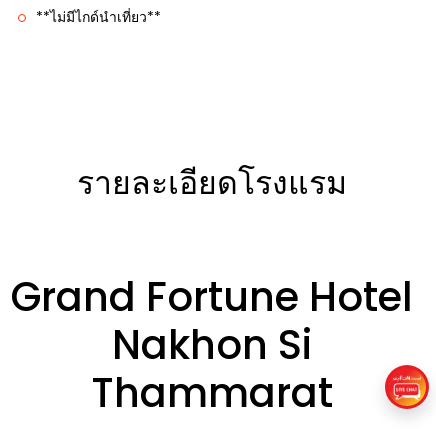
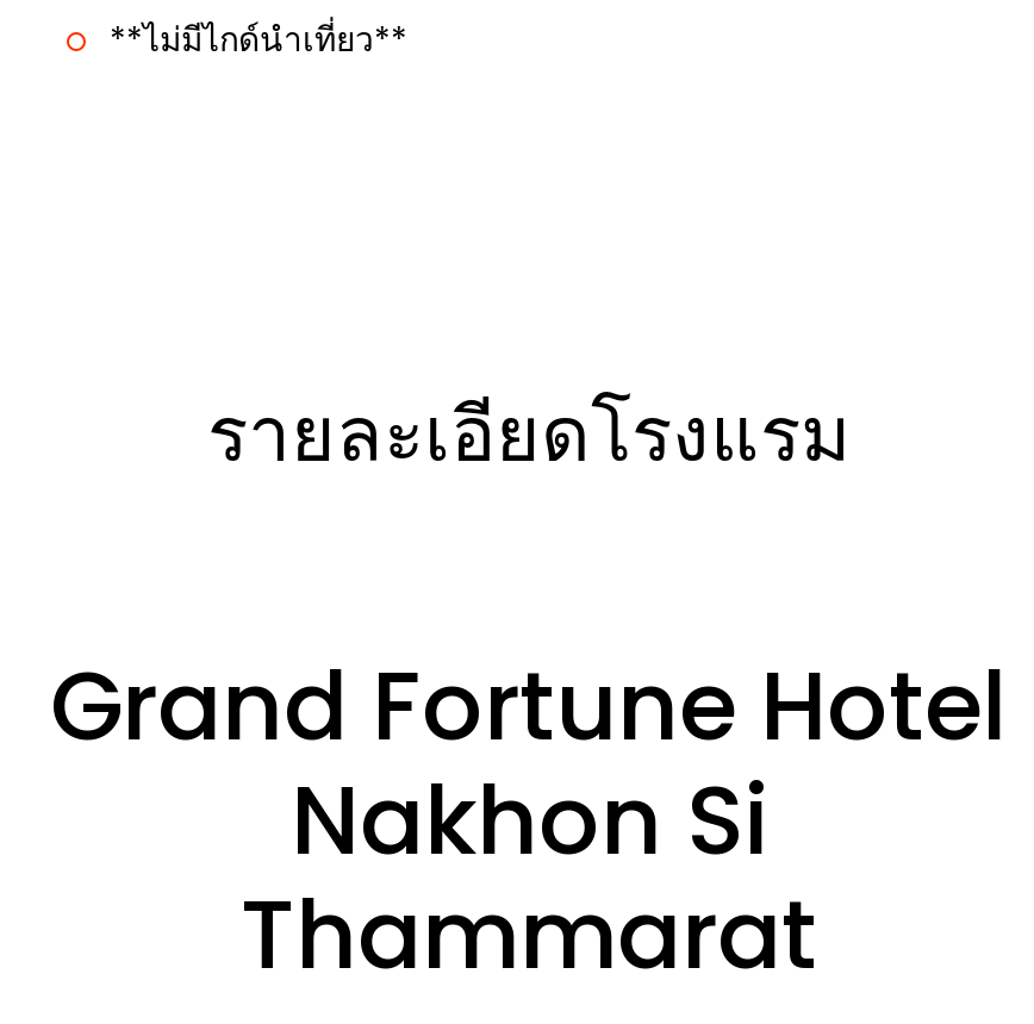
- [image]
